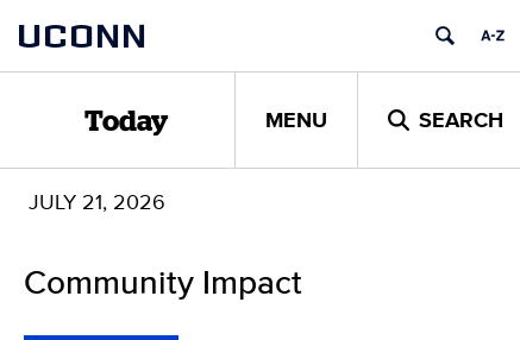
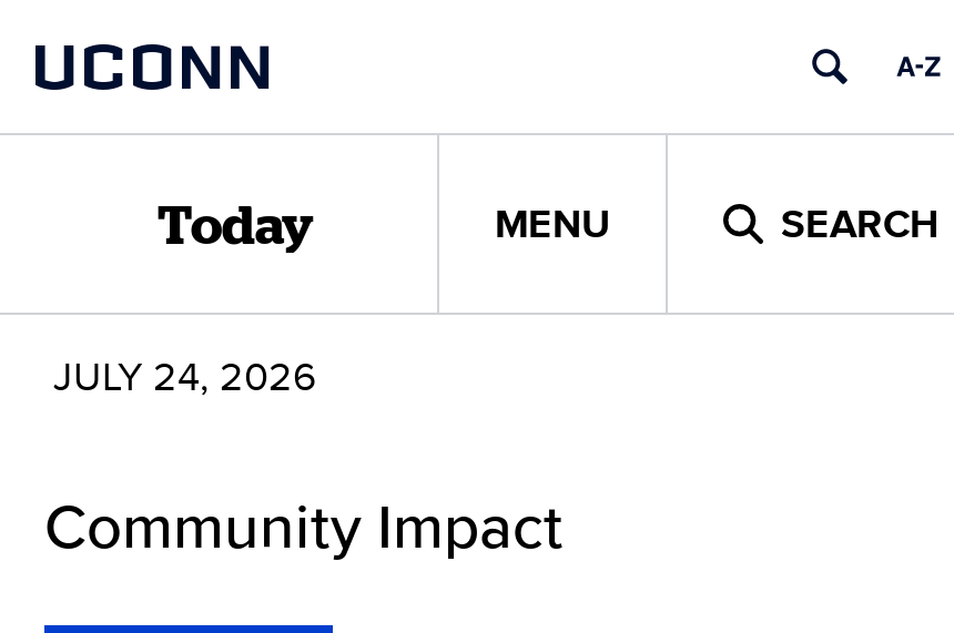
- JULY 21, 2026
+ JULY 24, 2026
